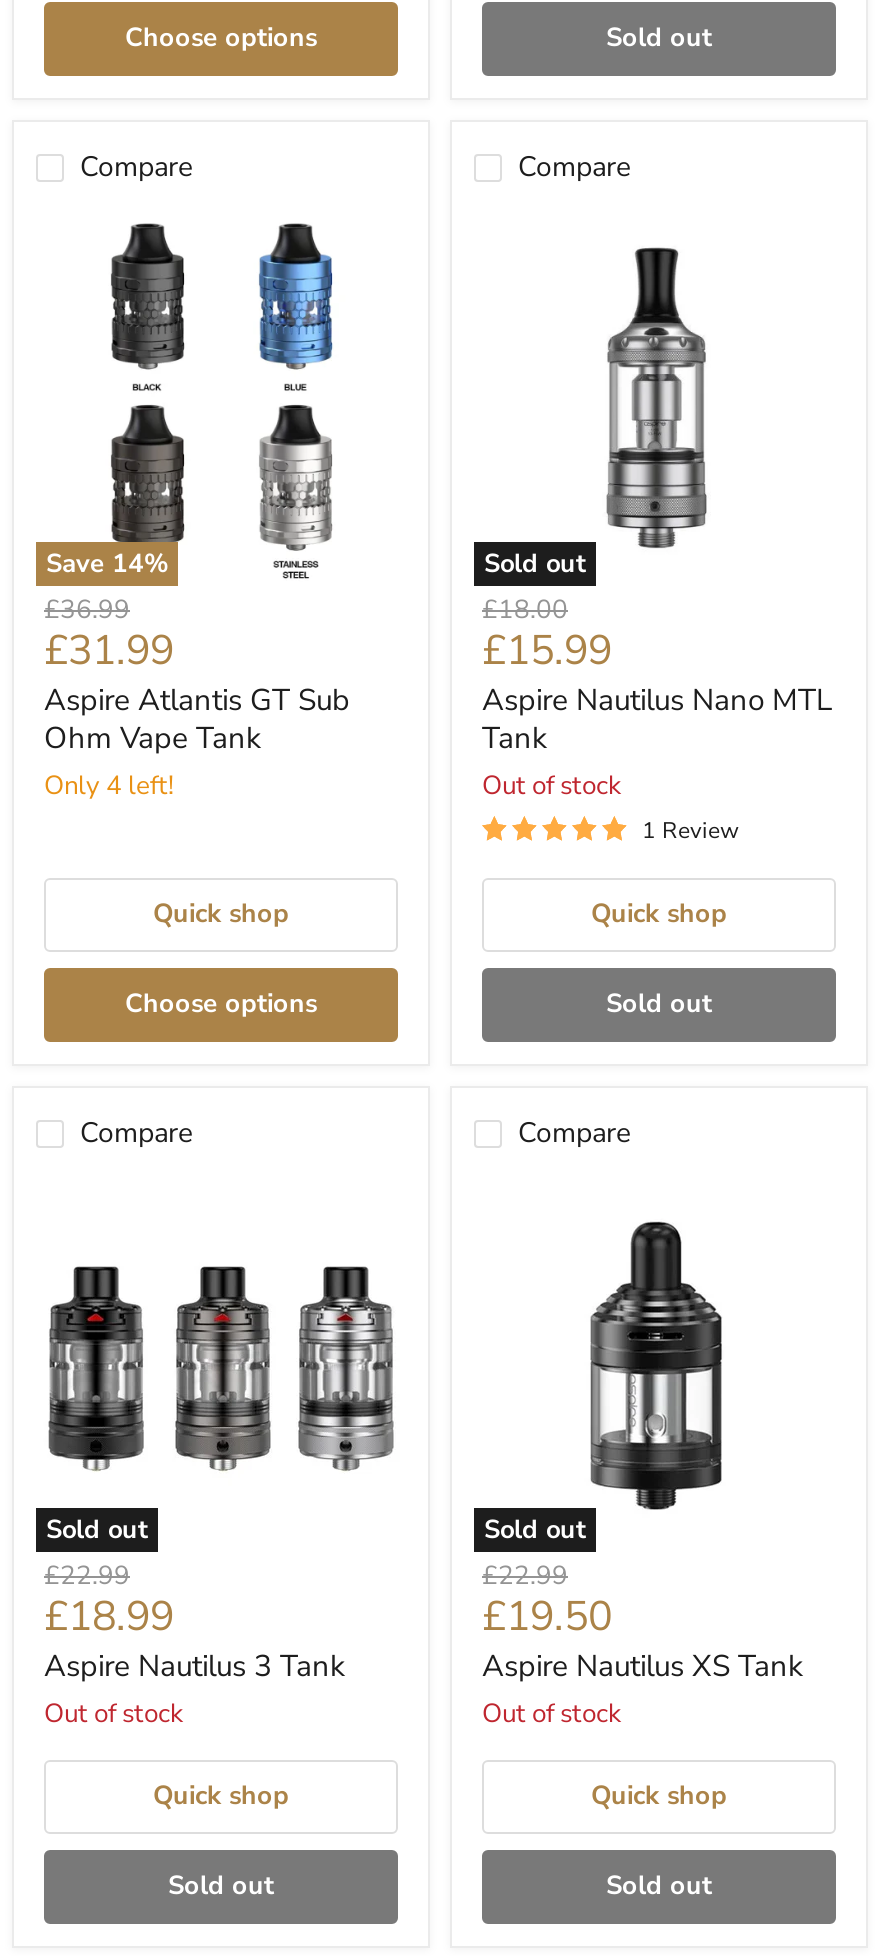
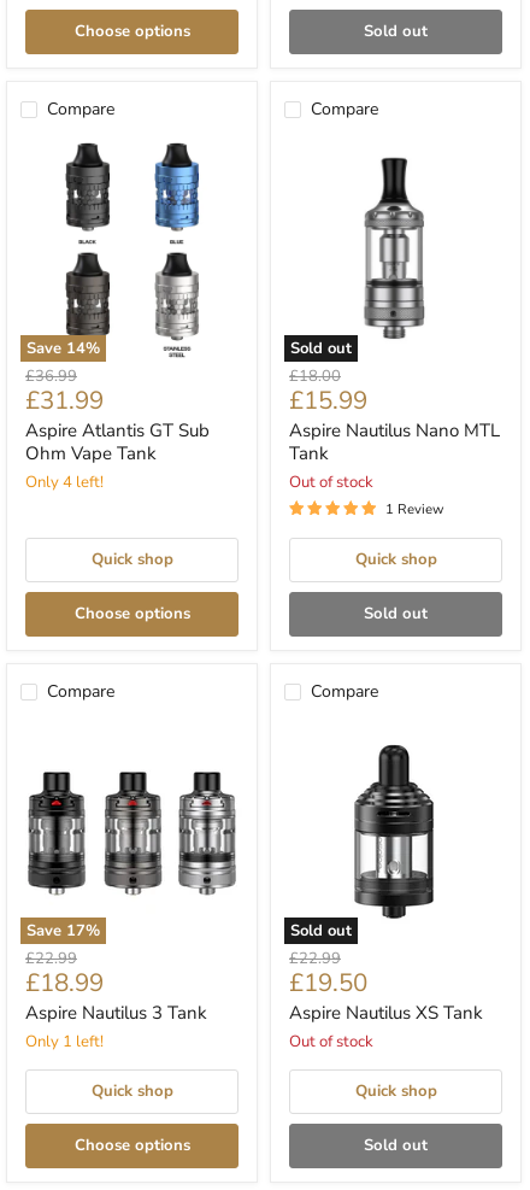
- Sold out
+ Save 17%

- Out of stock
+ Only 1 left!

- Sold out
+ Choose options
